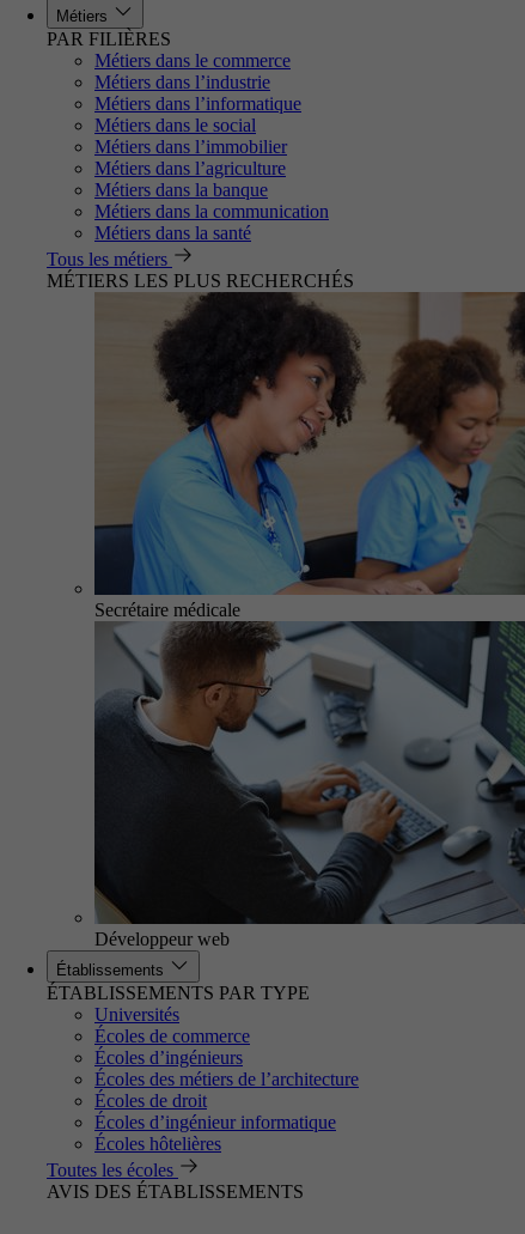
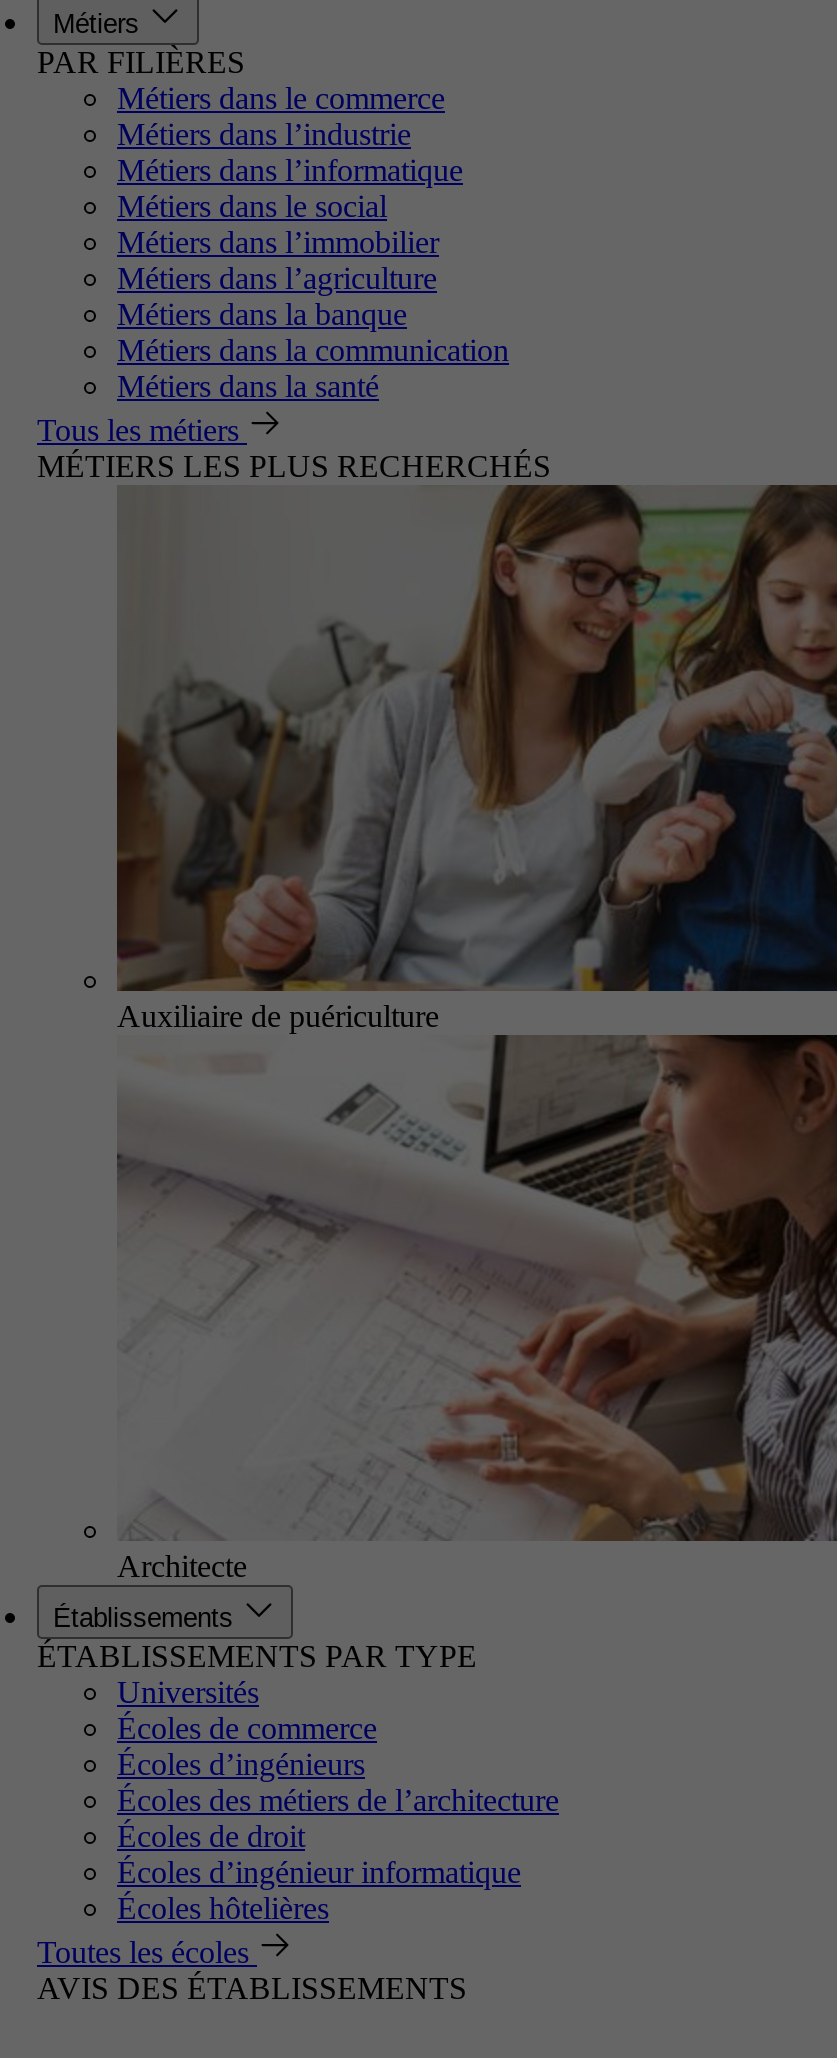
- [image]
- Secrétaire médicale
+ [image]
+ Auxiliaire de puériculture

- [image]
- Développeur web
+ [image]
+ Architecte
